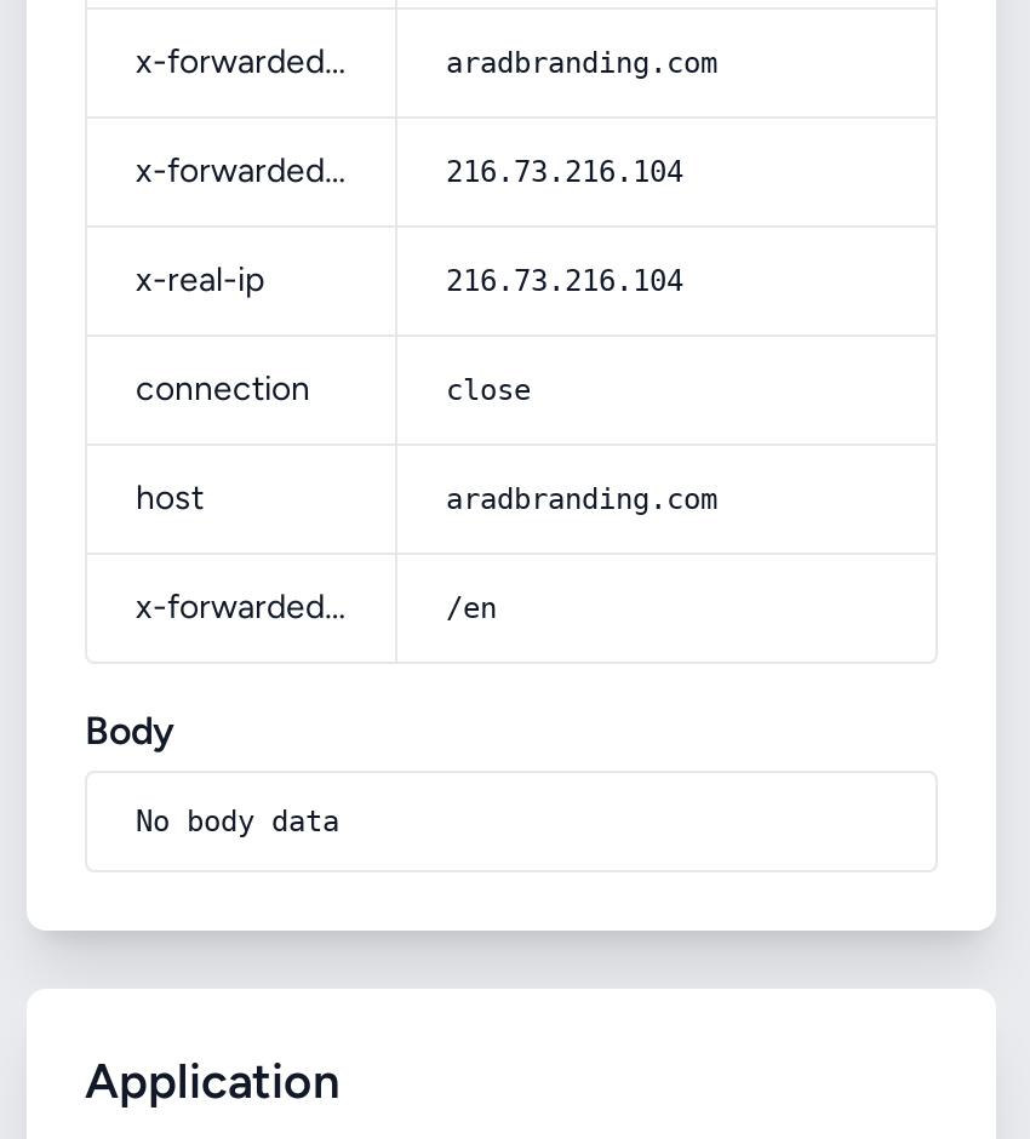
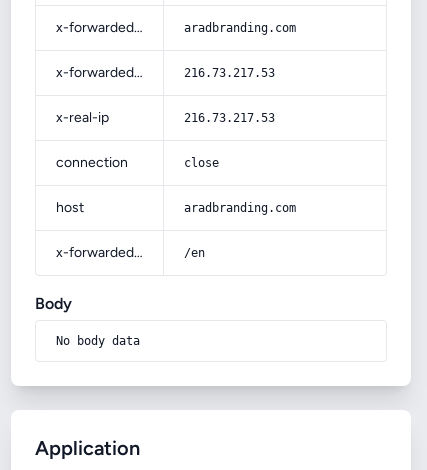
- 216.73.216.104
+ 216.73.217.53

- 216.73.216.104
+ 216.73.217.53
